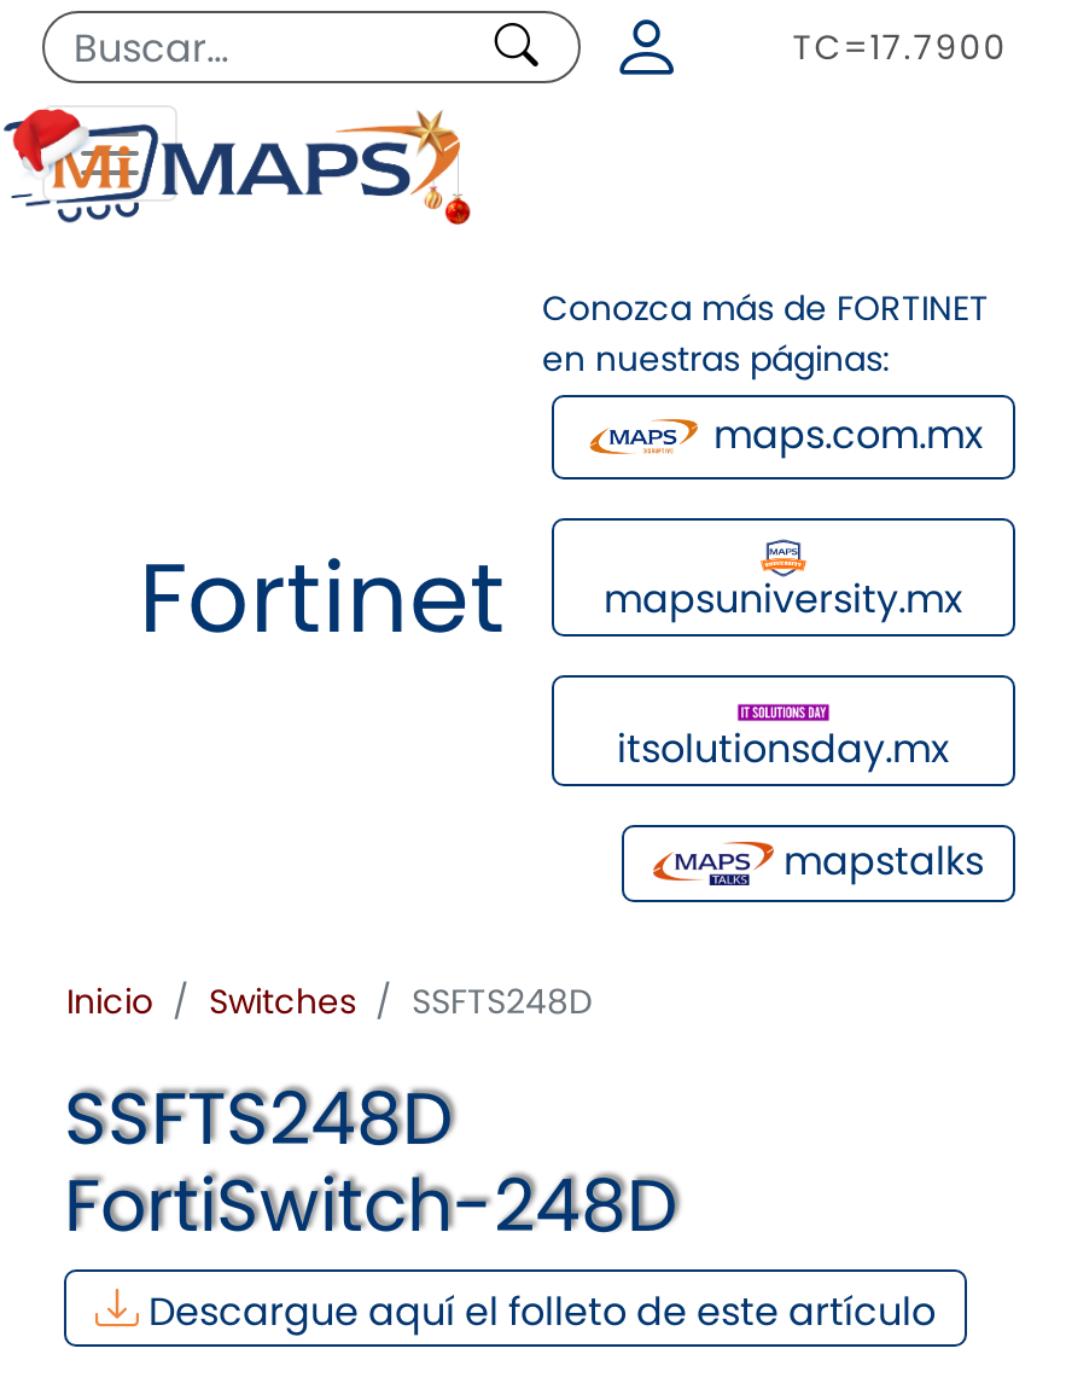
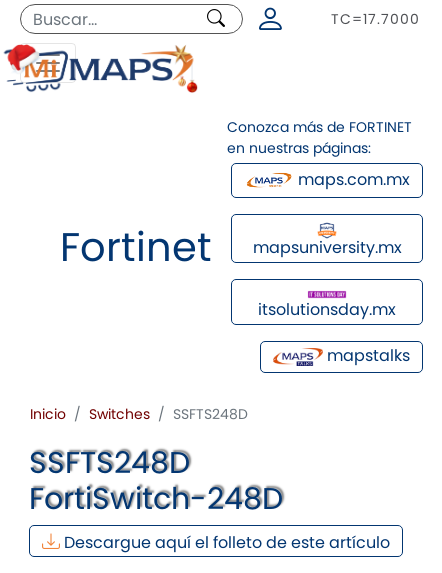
- TC=17.7900
+ TC=17.7000
